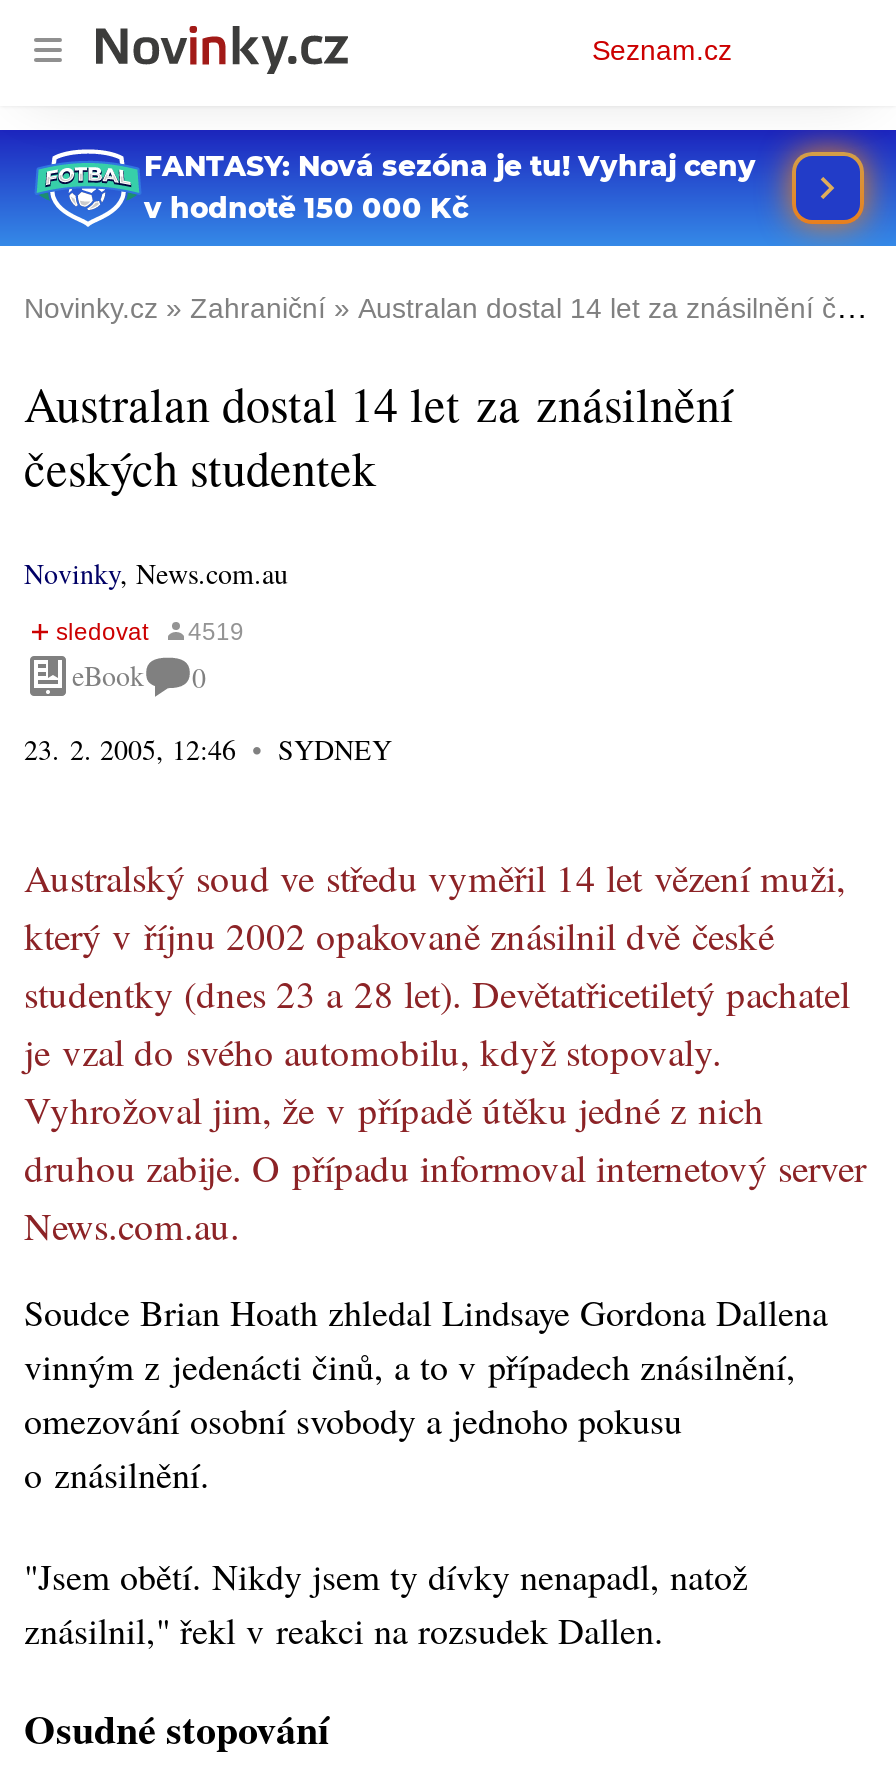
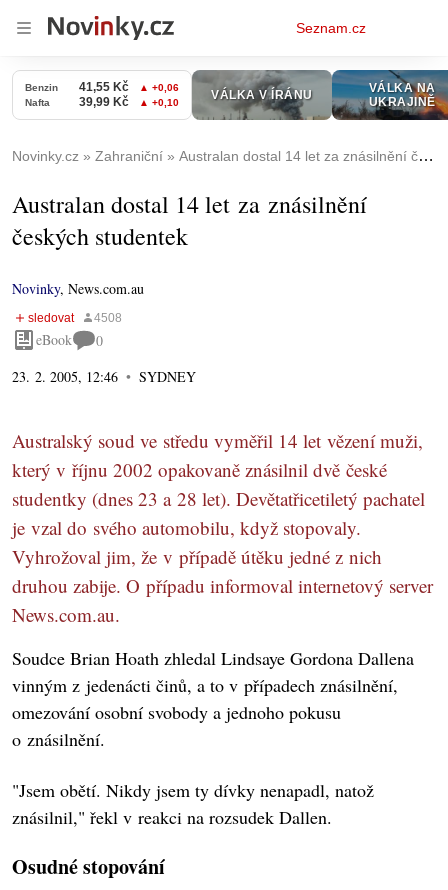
- [image]
+ [image]
